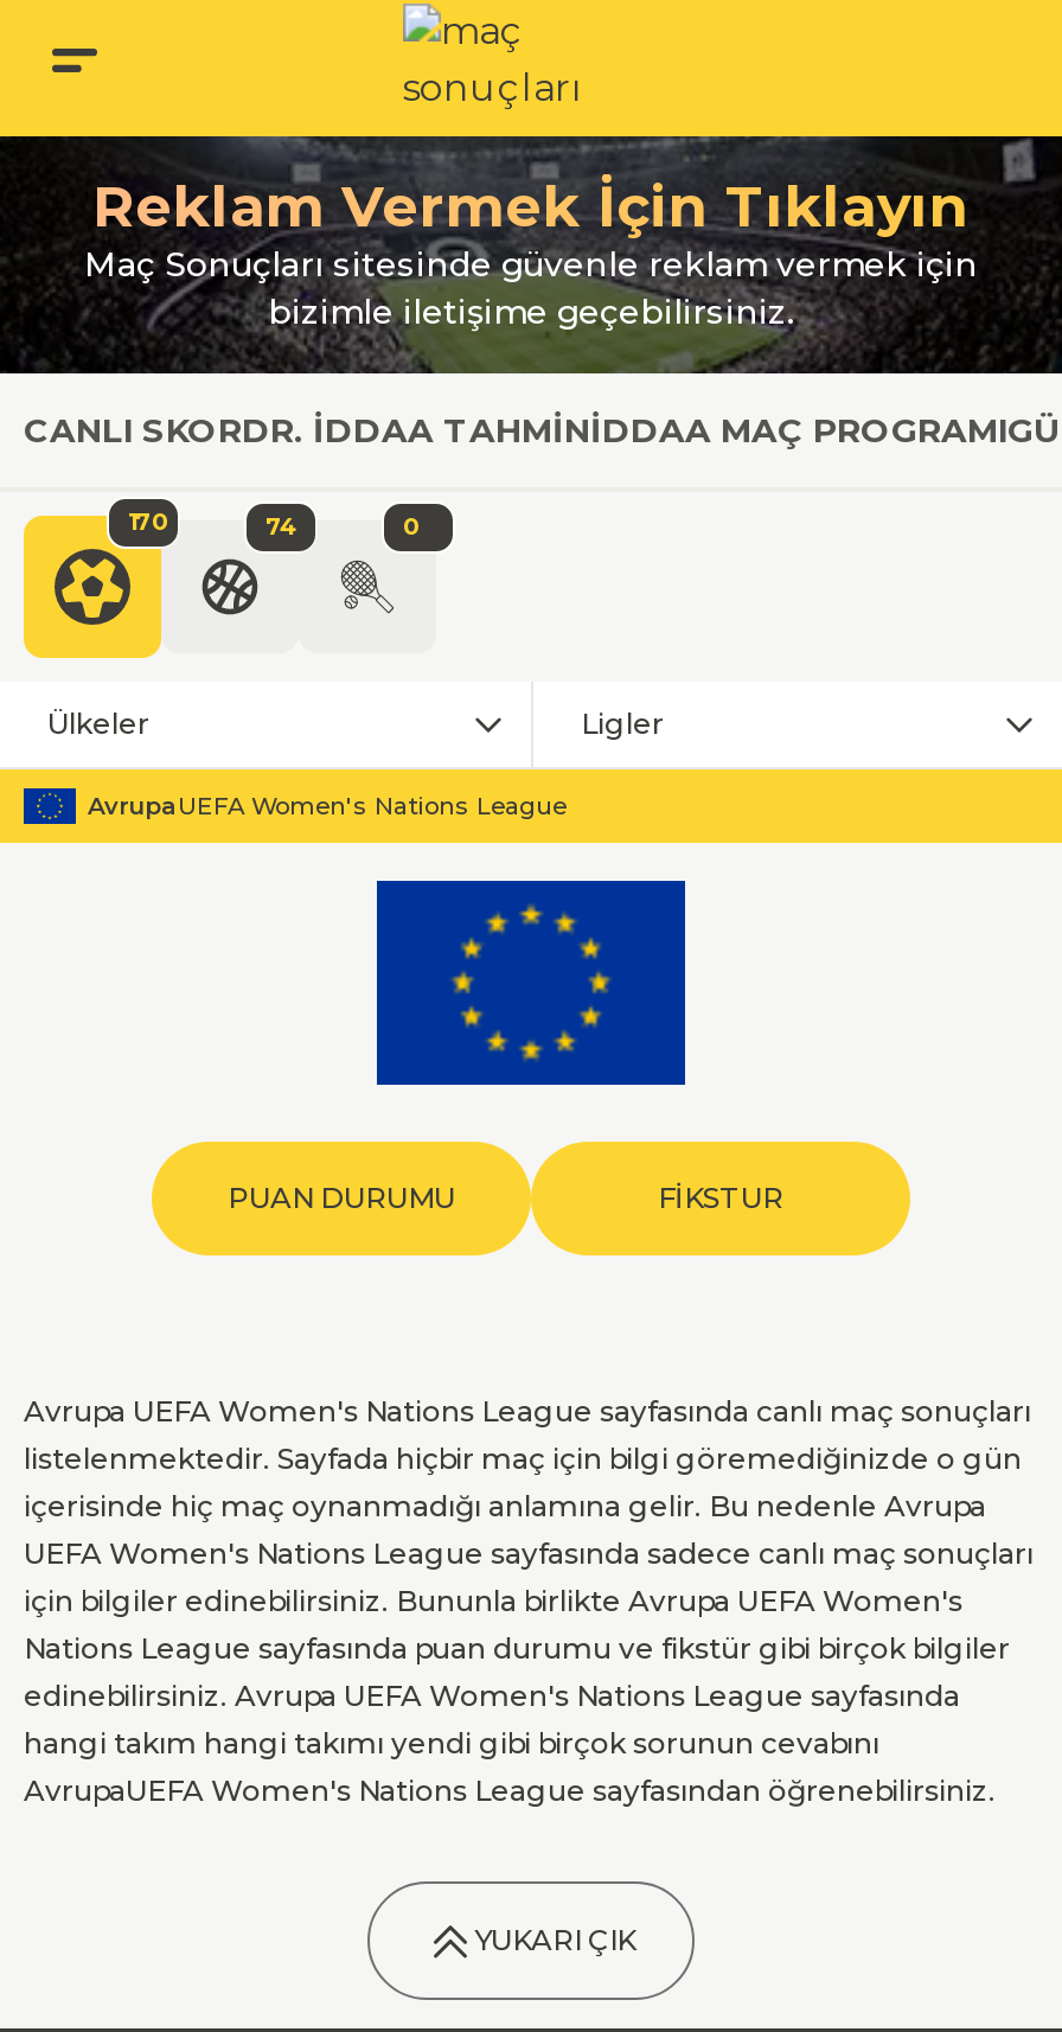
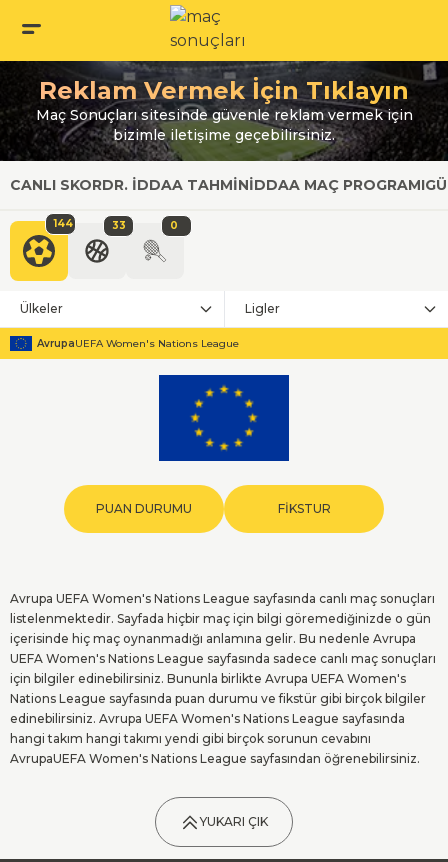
- 170
+ 144

- 74
+ 33
